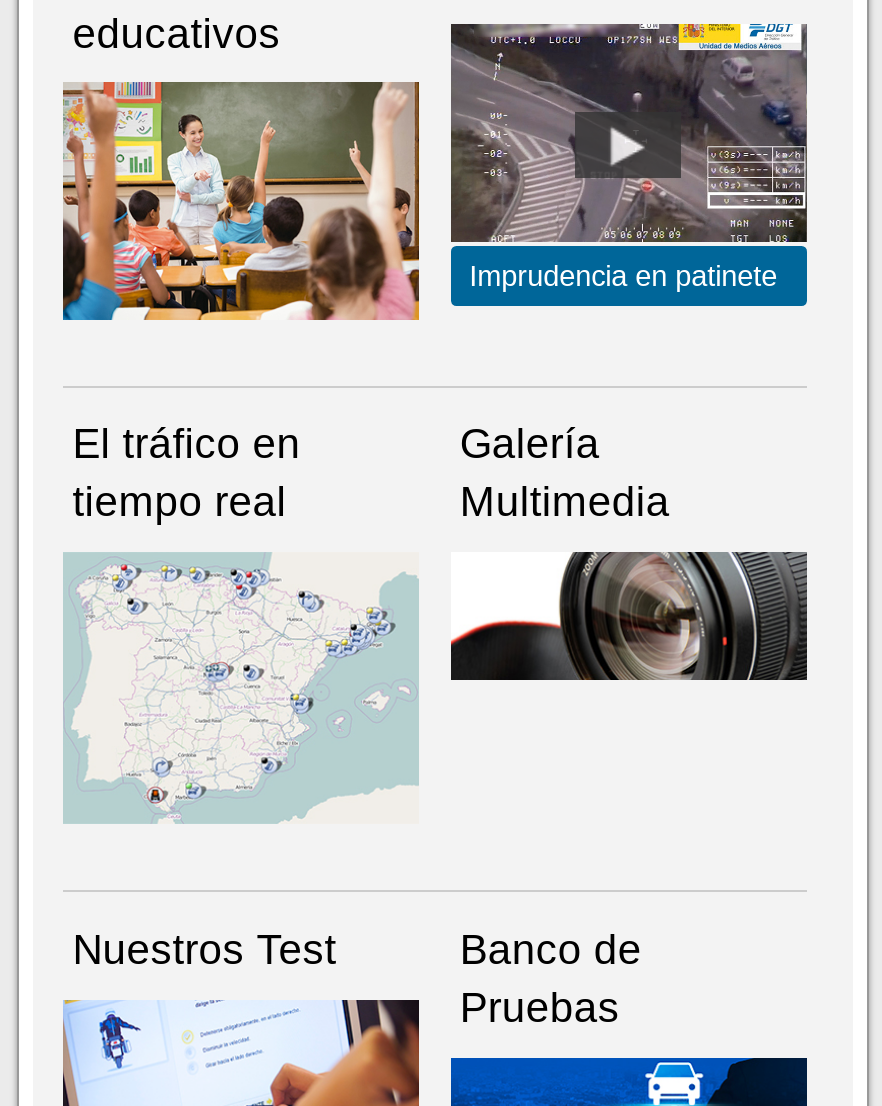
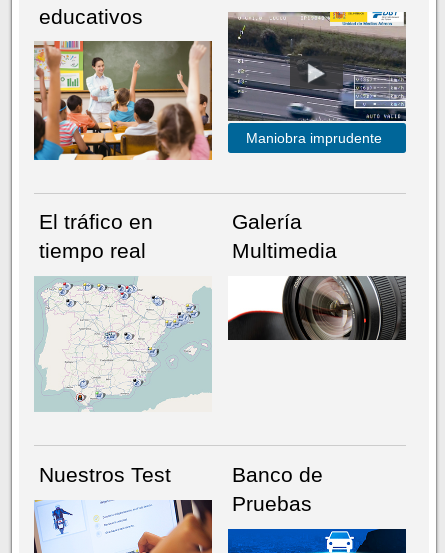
- [image]
- Imprudencia en patinete
+ [image]
+ Maniobra imprudente
